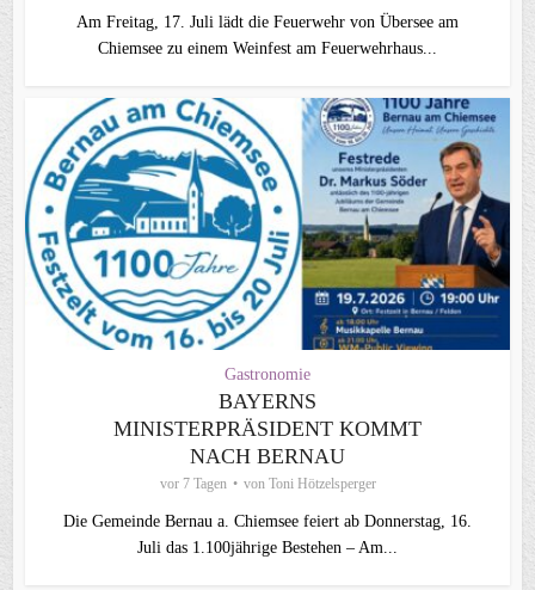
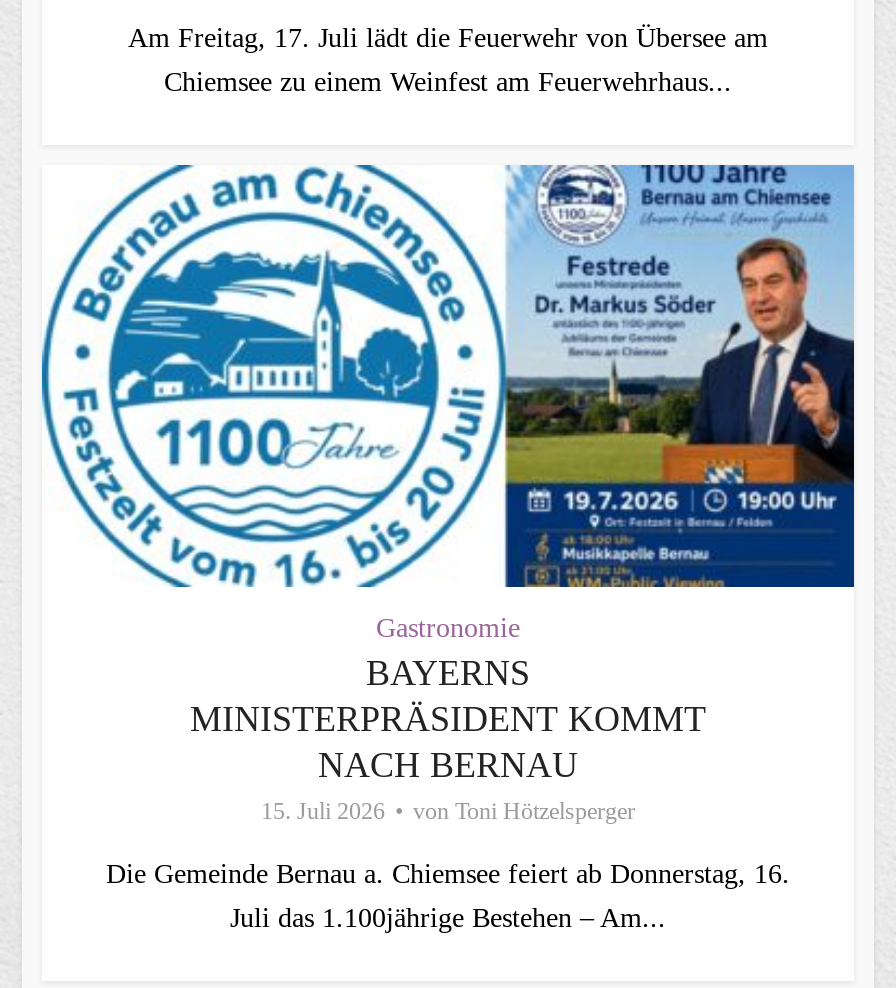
- vor 7 Tagen von Toni Hötzelsperger
+ 15. Juli 2026 von Toni Hötzelsperger
